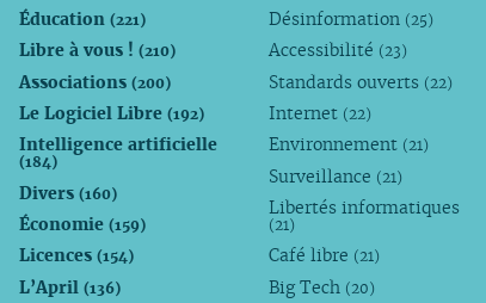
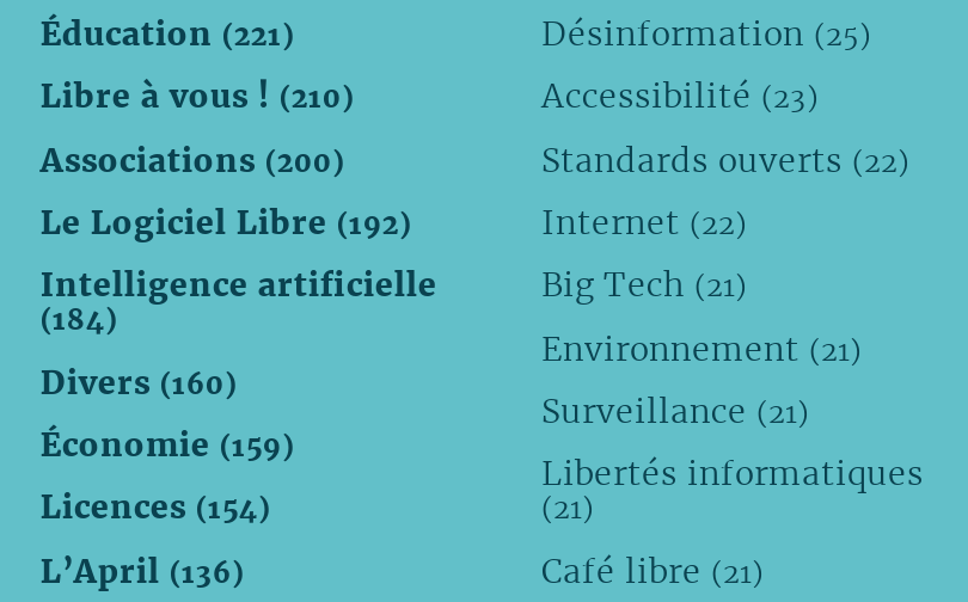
moved down: Environnement (21) | Surveillance (21) | Libertés informatiques | (21) | Café libre (21)

+ Big Tech (21)

- Big Tech (20)
